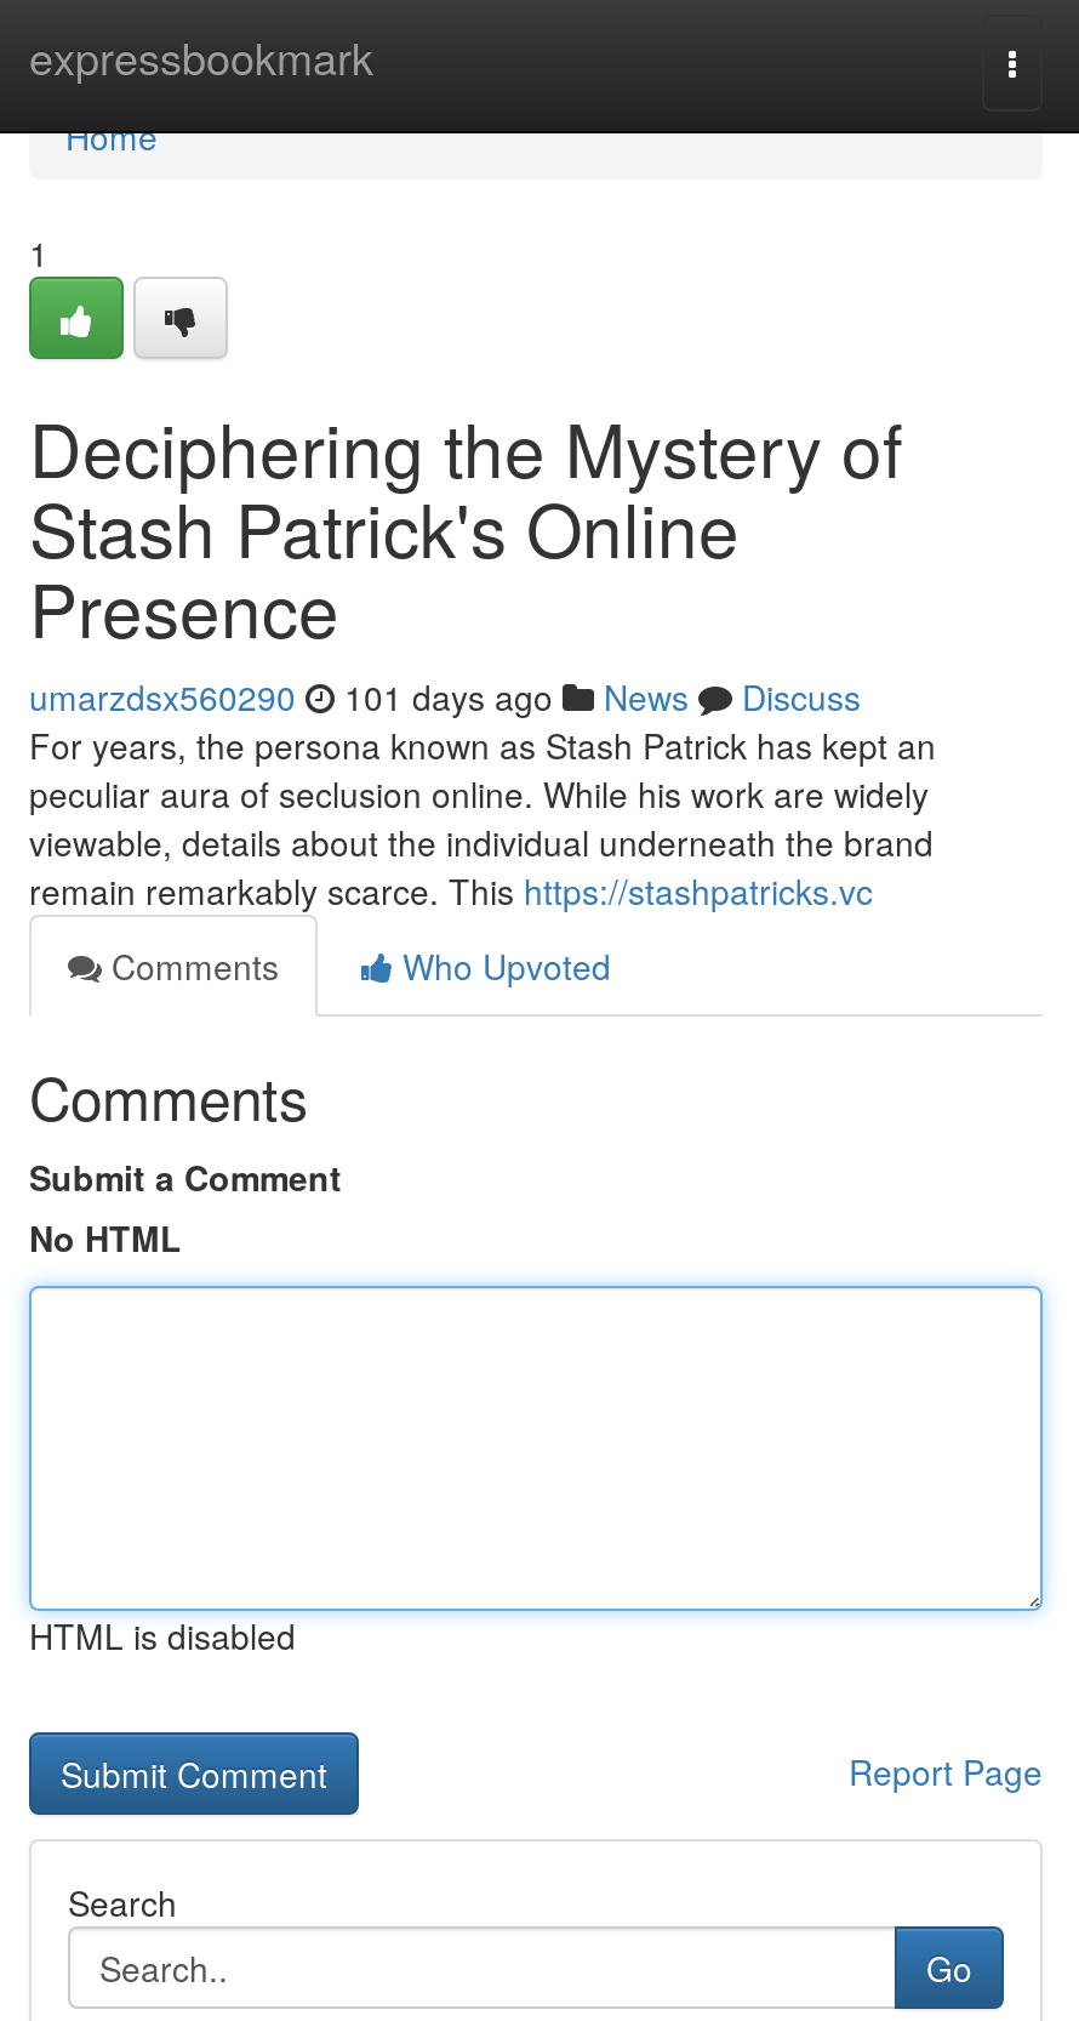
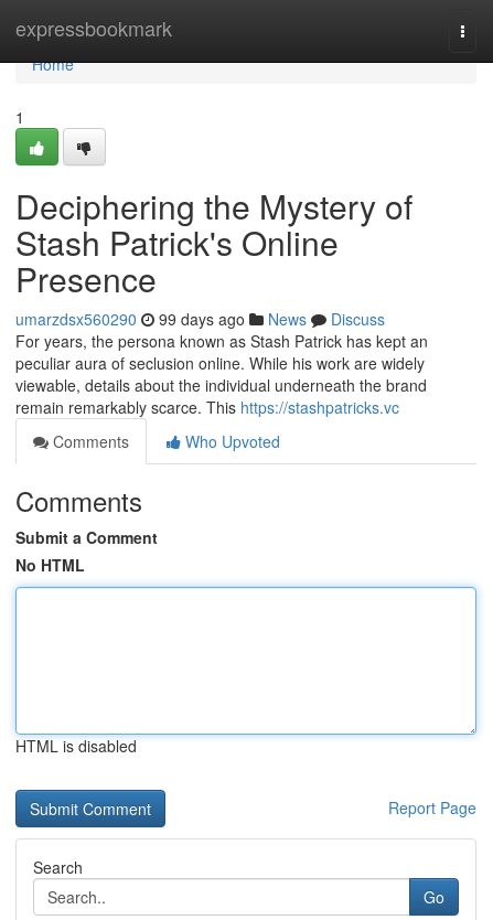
- umarzdsx560290 101 days ago News Discuss
+ umarzdsx560290 99 days ago News Discuss
